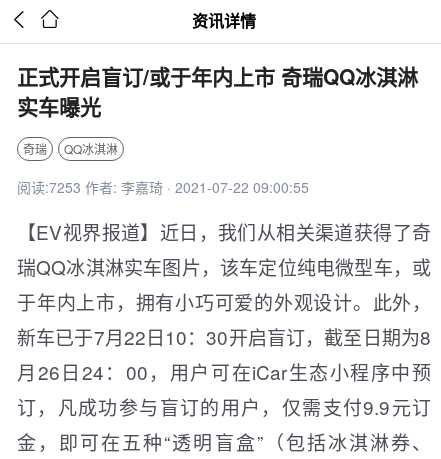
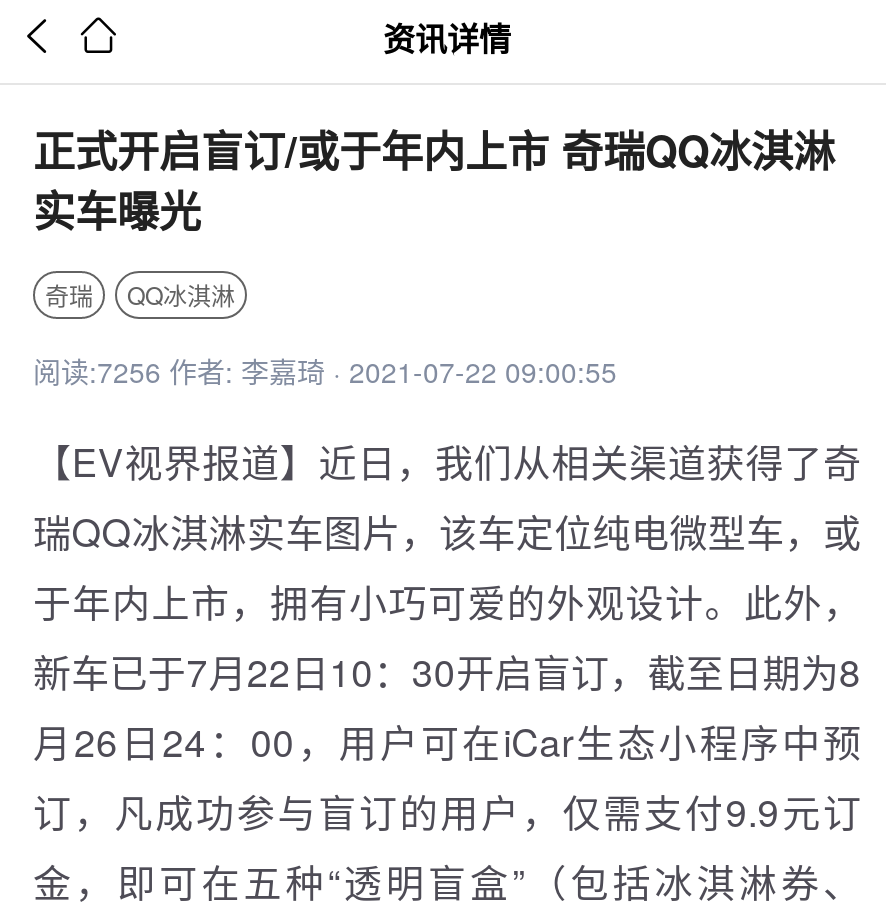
- 阅读:7253 作者: 李嘉琦 · 2021-07-22 09:00:55
+ 阅读:7256 作者: 李嘉琦 · 2021-07-22 09:00:55
